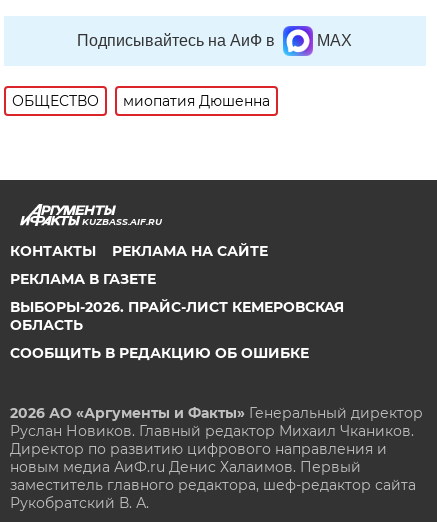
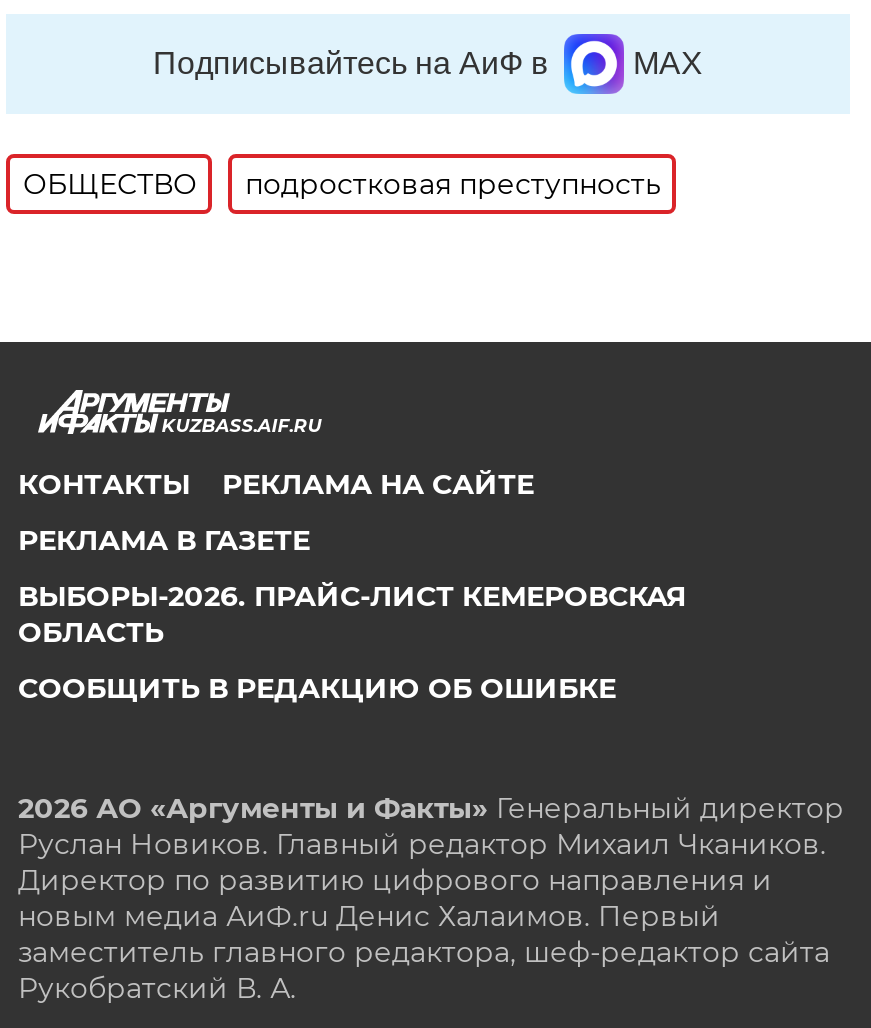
- миопатия Дюшенна
+ подростковая преступность
